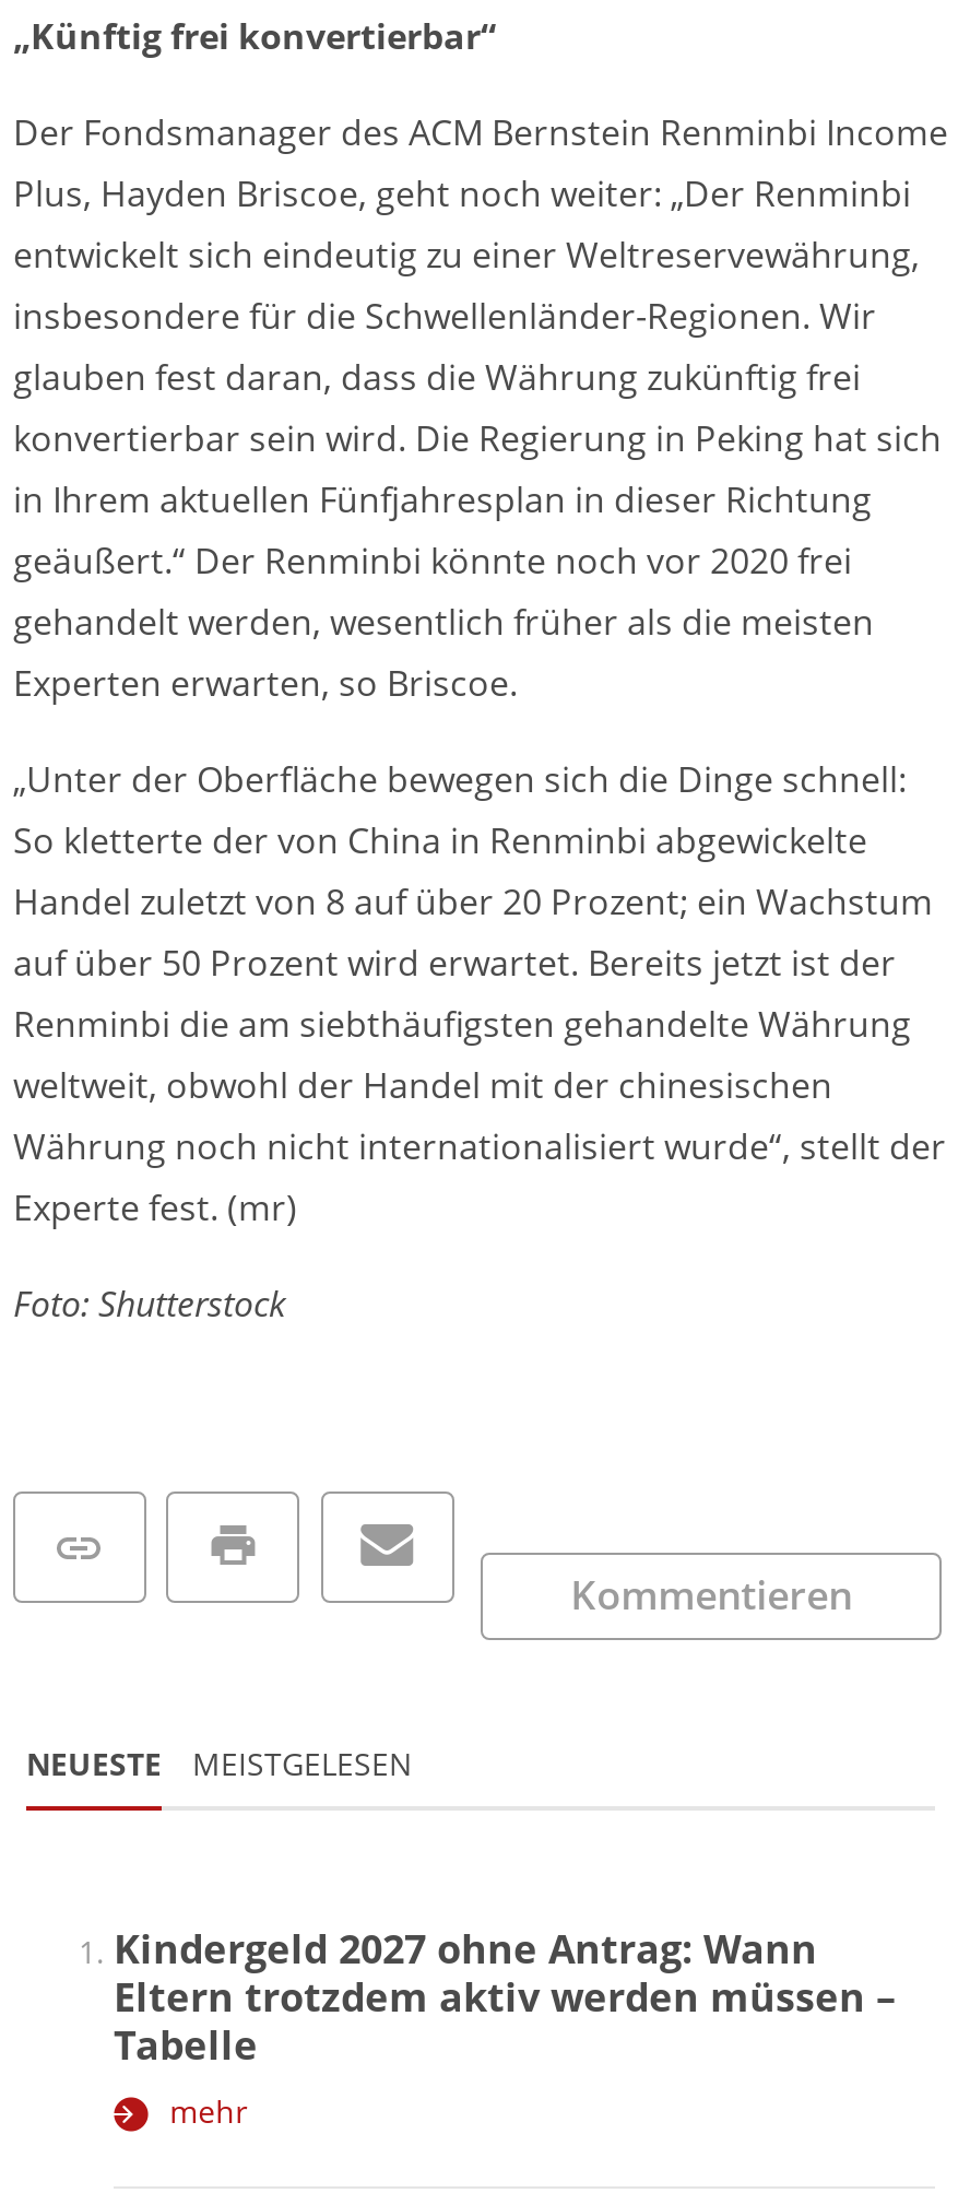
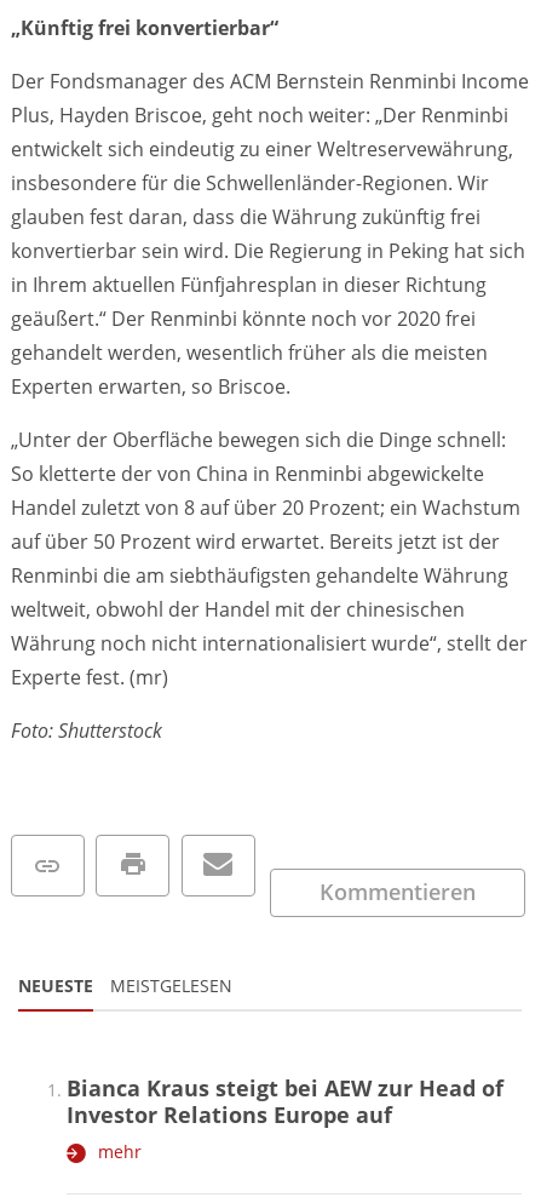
- Kindergeld 2027 ohne Antrag: Wann
- Eltern trotzdem aktiv werden müssen –
- Tabelle
+ Bianca Kraus steigt bei AEW zur Head of
+ Investor Relations Europe auf
